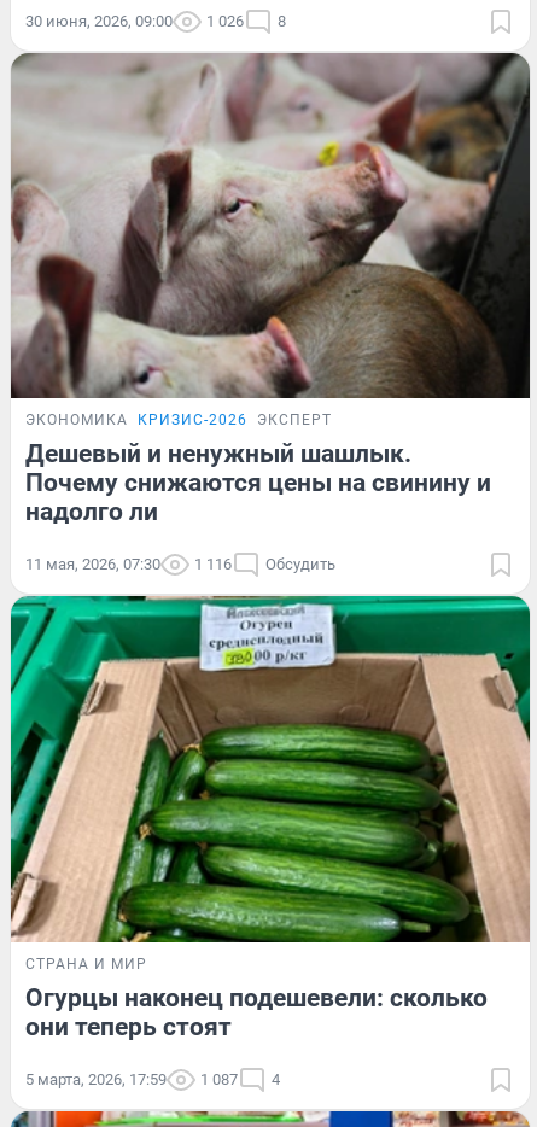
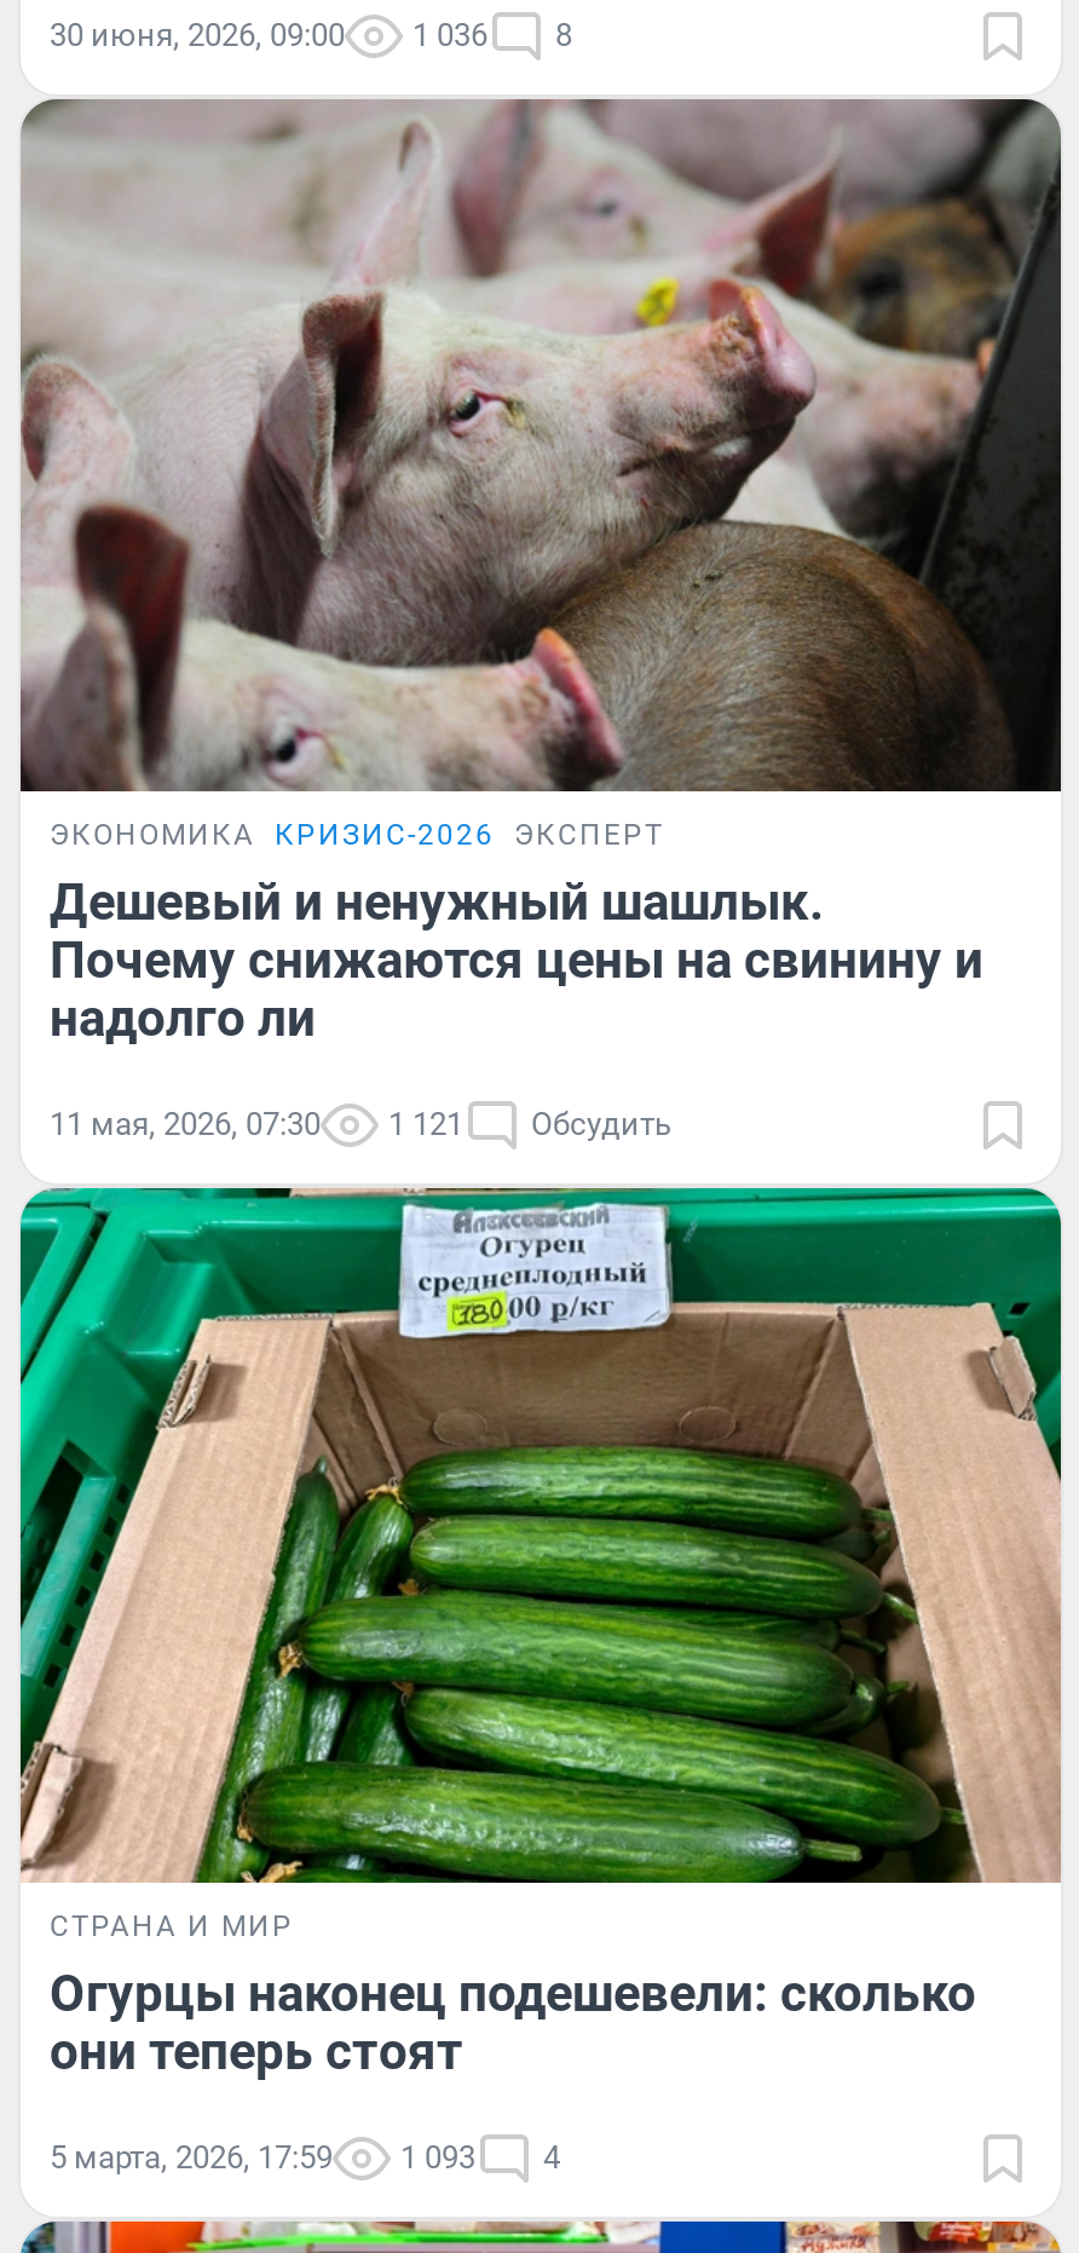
- 30 июня, 2026, 09:00 1 026 8
+ 30 июня, 2026, 09:00 1 036 8

- 11 мая, 2026, 07:30 1 116 Обсудить
+ 11 мая, 2026, 07:30 1 121 Обсудить

- 5 марта, 2026, 17:59 1 087 4
+ 5 марта, 2026, 17:59 1 093 4
